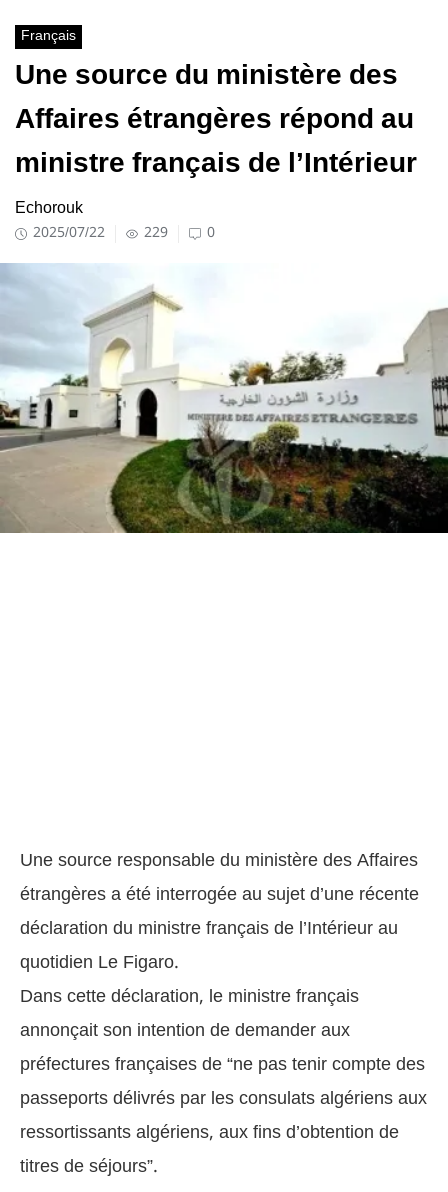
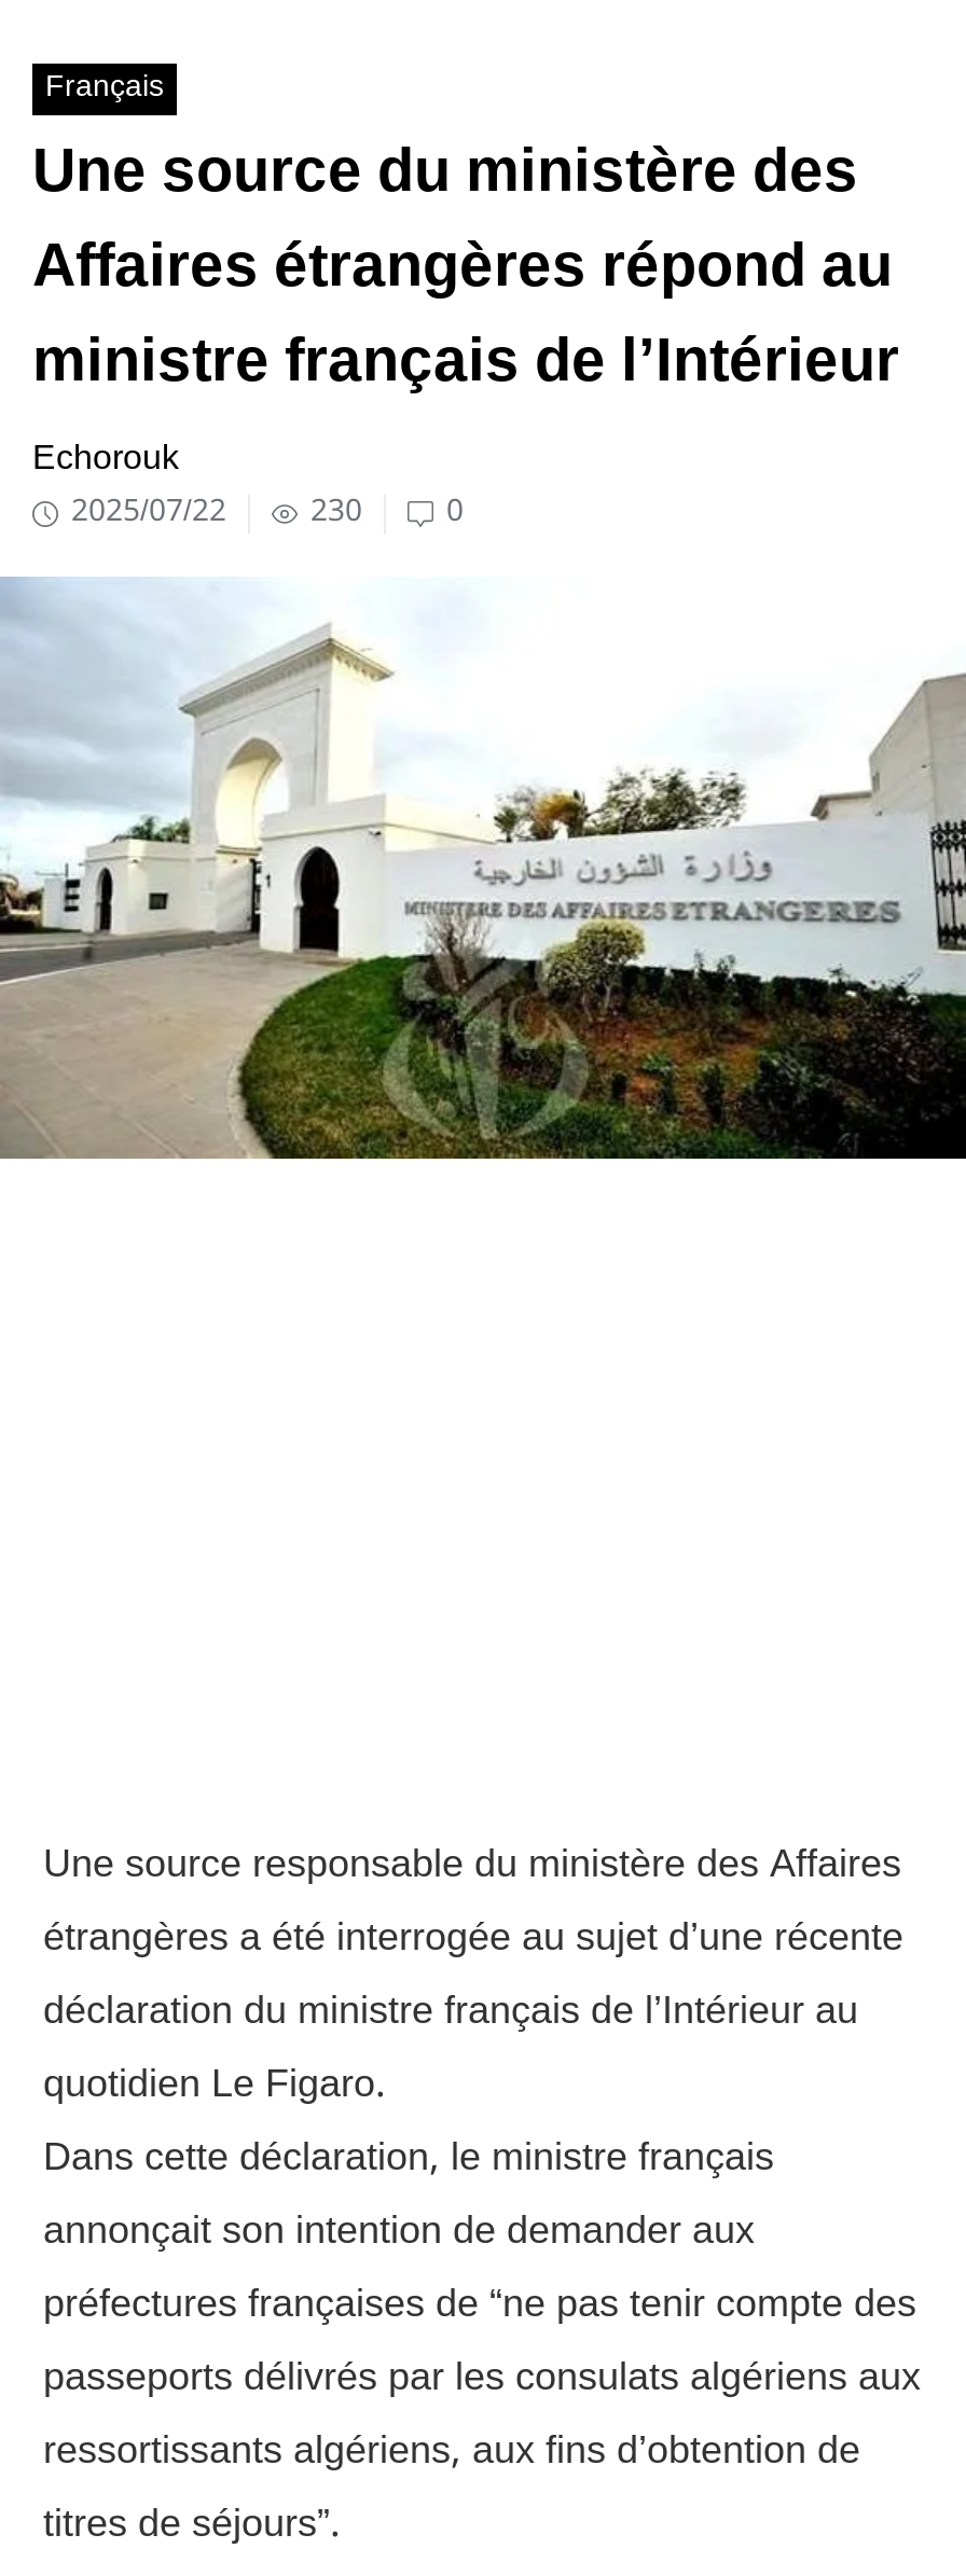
- 2025/07/22 229 0
+ 2025/07/22 230 0
